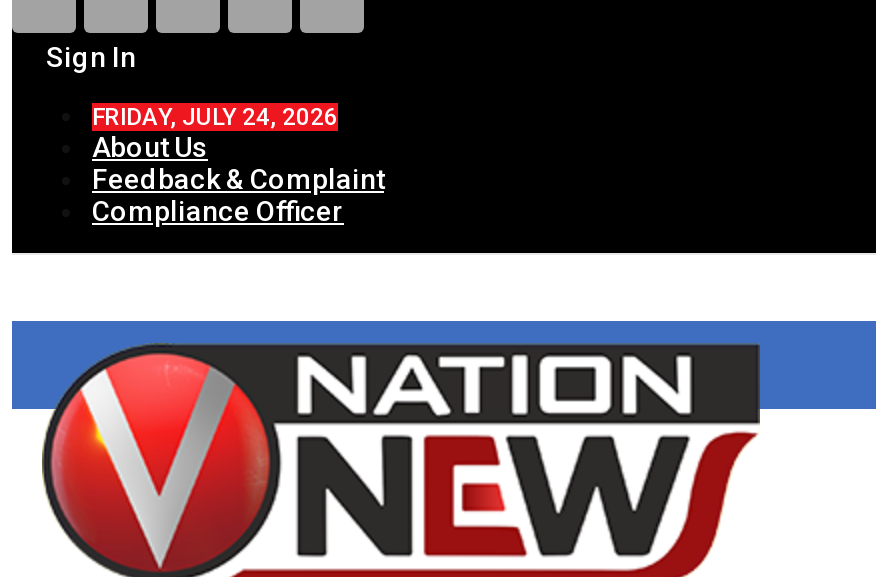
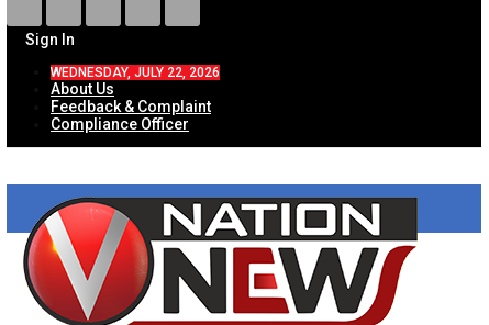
- FRIDAY, JULY 24, 2026
+ WEDNESDAY, JULY 22, 2026
